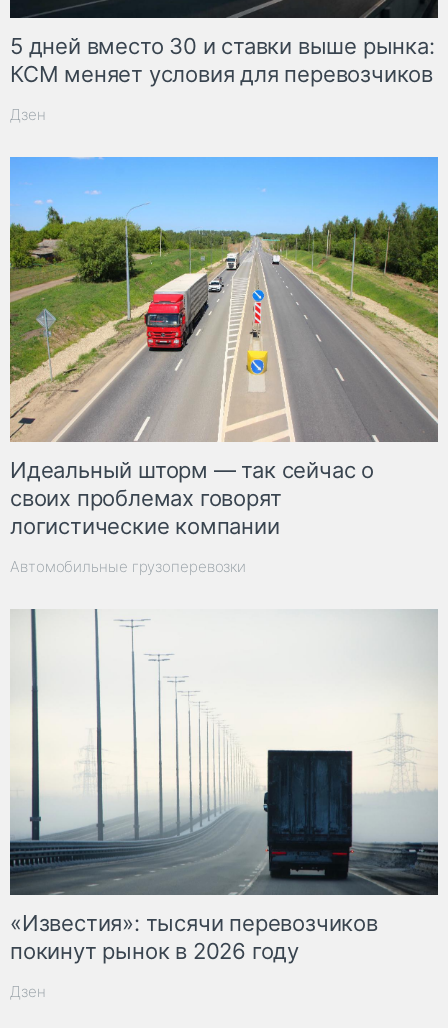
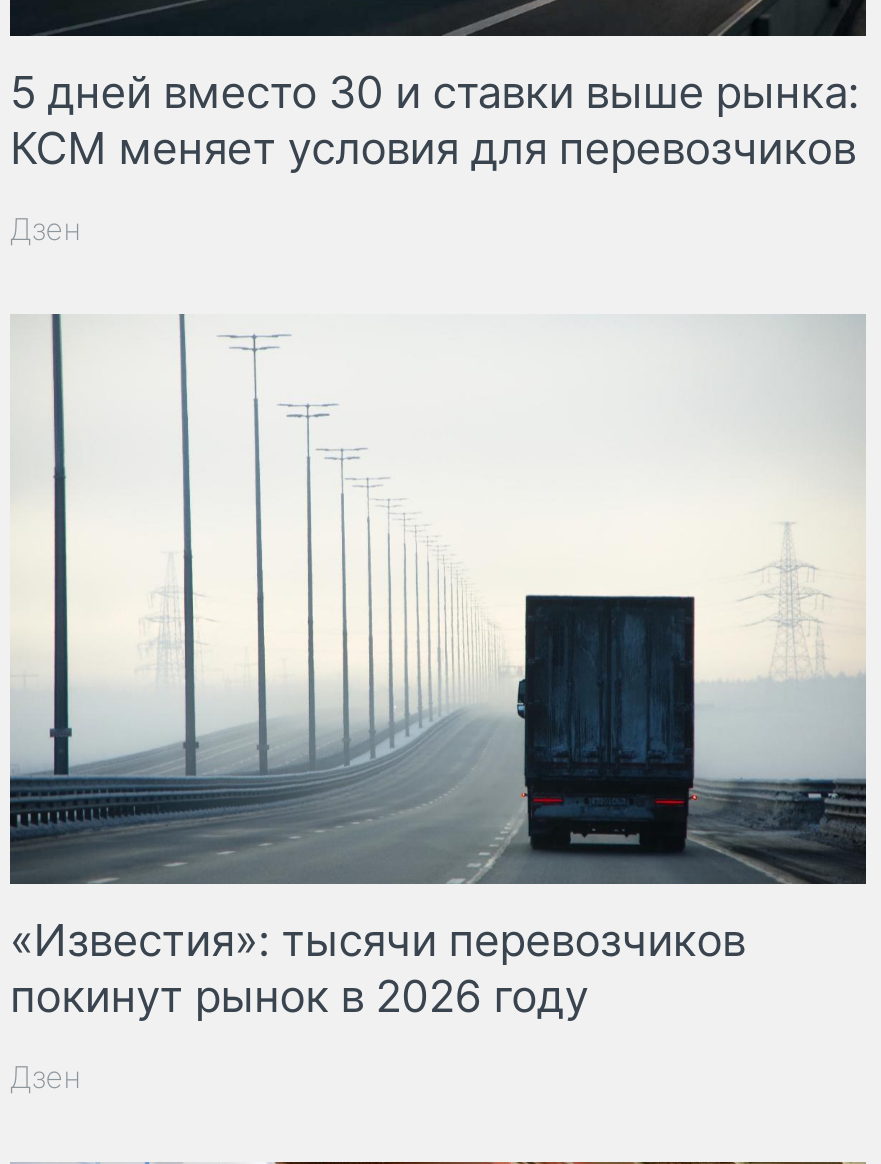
- [image]
- Идеальный шторм — так сейчас о
- своих проблемах говорят
- логистические компании
- Автомобильные грузоперевозки
